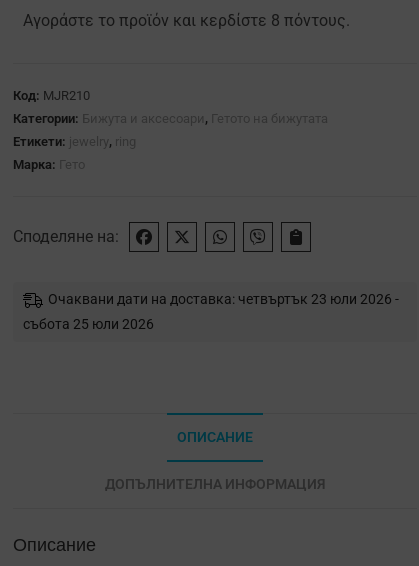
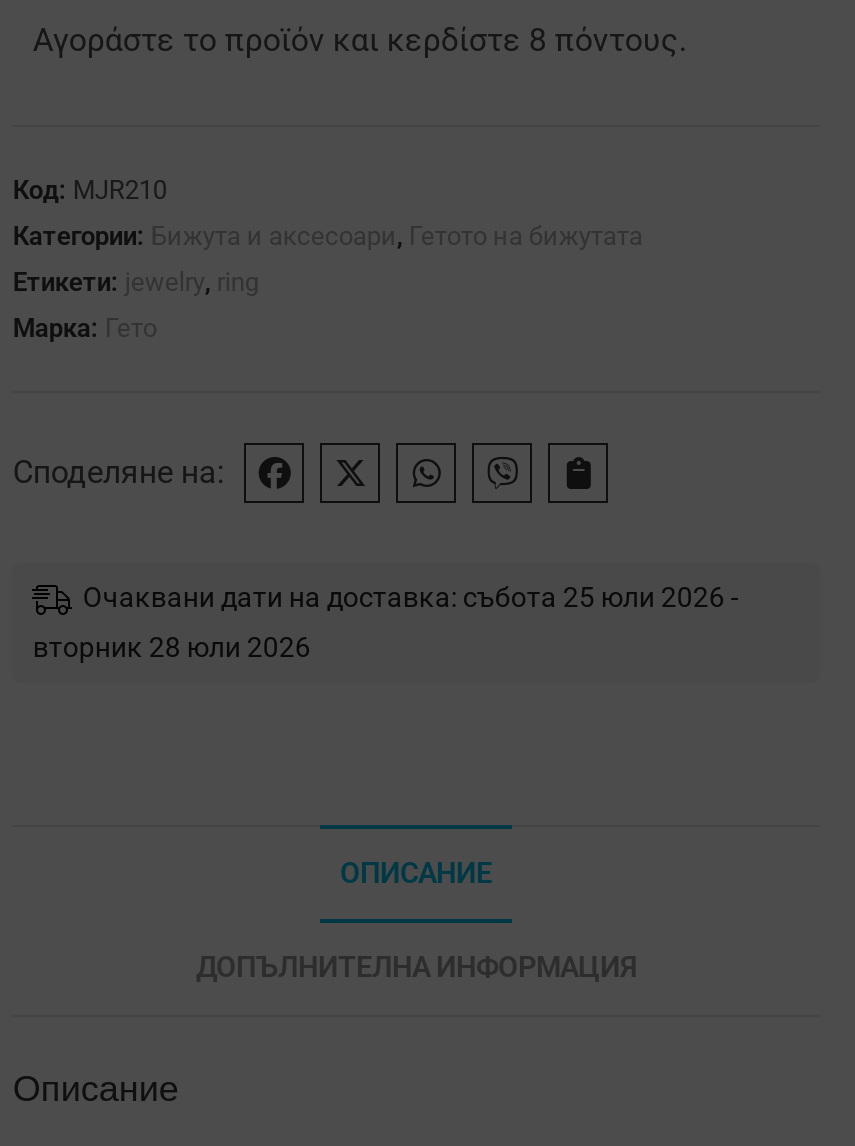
- Очаквани дати на доставка: четвъртък 23 юли 2026 -
+ Очаквани дати на доставка: събота 25 юли 2026 -

- събота 25 юли 2026
+ вторник 28 юли 2026
